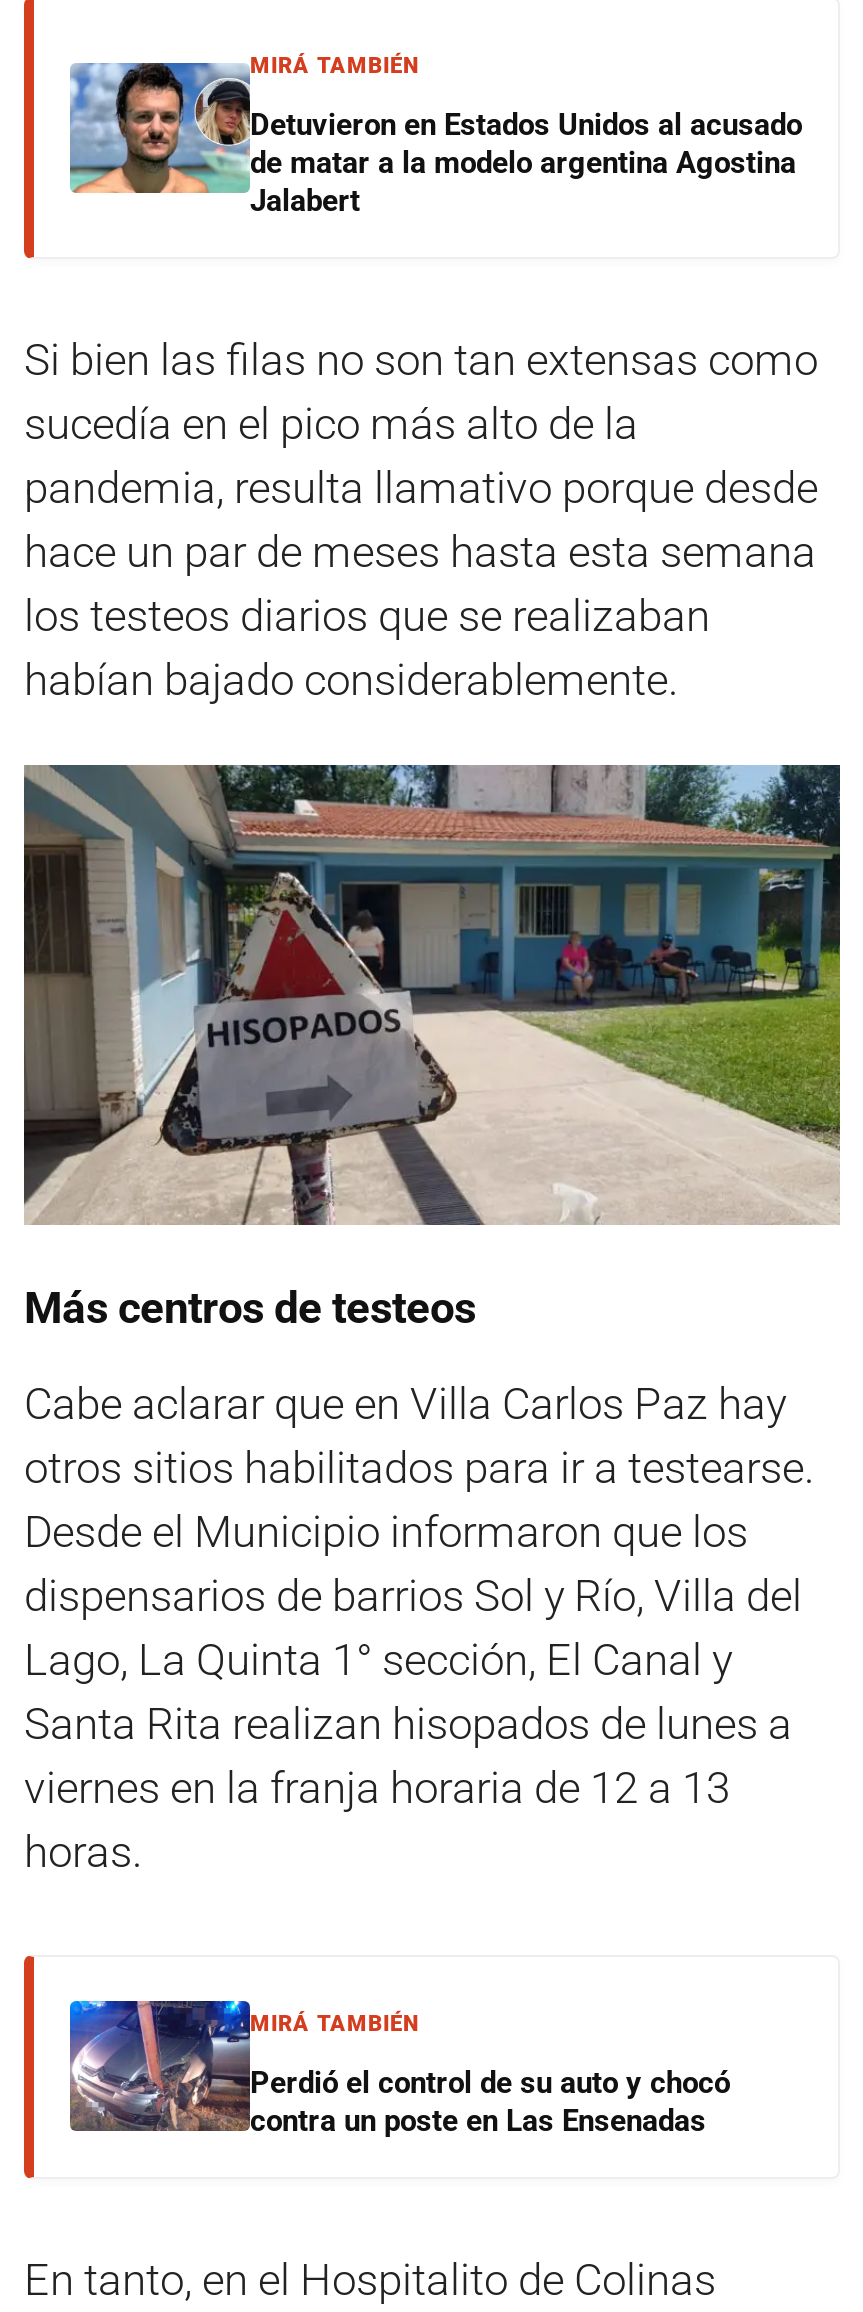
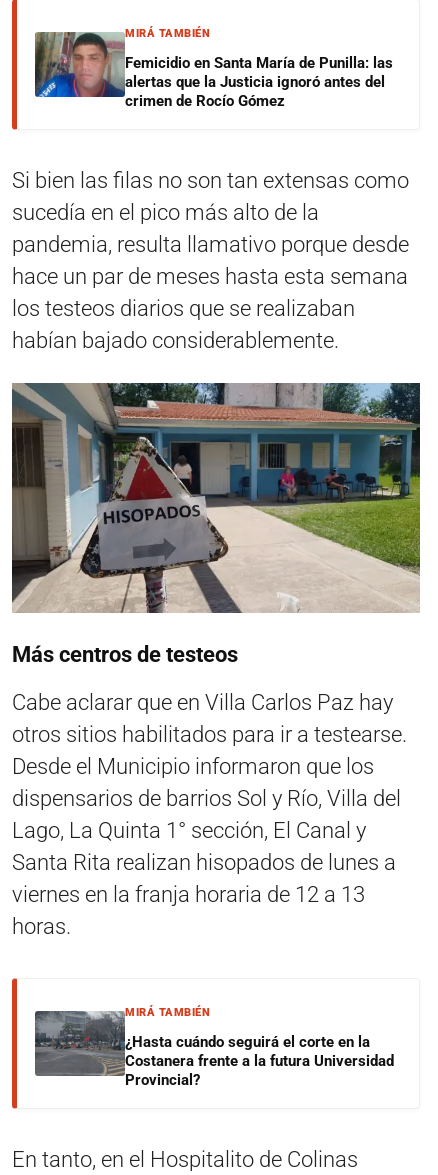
- [image]
- Detuvieron en Estados Unidos al acusado
- de matar a la modelo argentina Agostina
- Jalabert
+ [image]
+ Femicidio en Santa María de Punilla: las
+ alertas que la Justicia ignoró antes del
+ crimen de Rocío Gómez

- [image]
- Perdió el control de su auto y chocó
- contra un poste en Las Ensenadas
+ [image]
+ ¿Hasta cuándo seguirá el corte en la
+ Costanera frente a la futura Universidad
+ Provincial?
